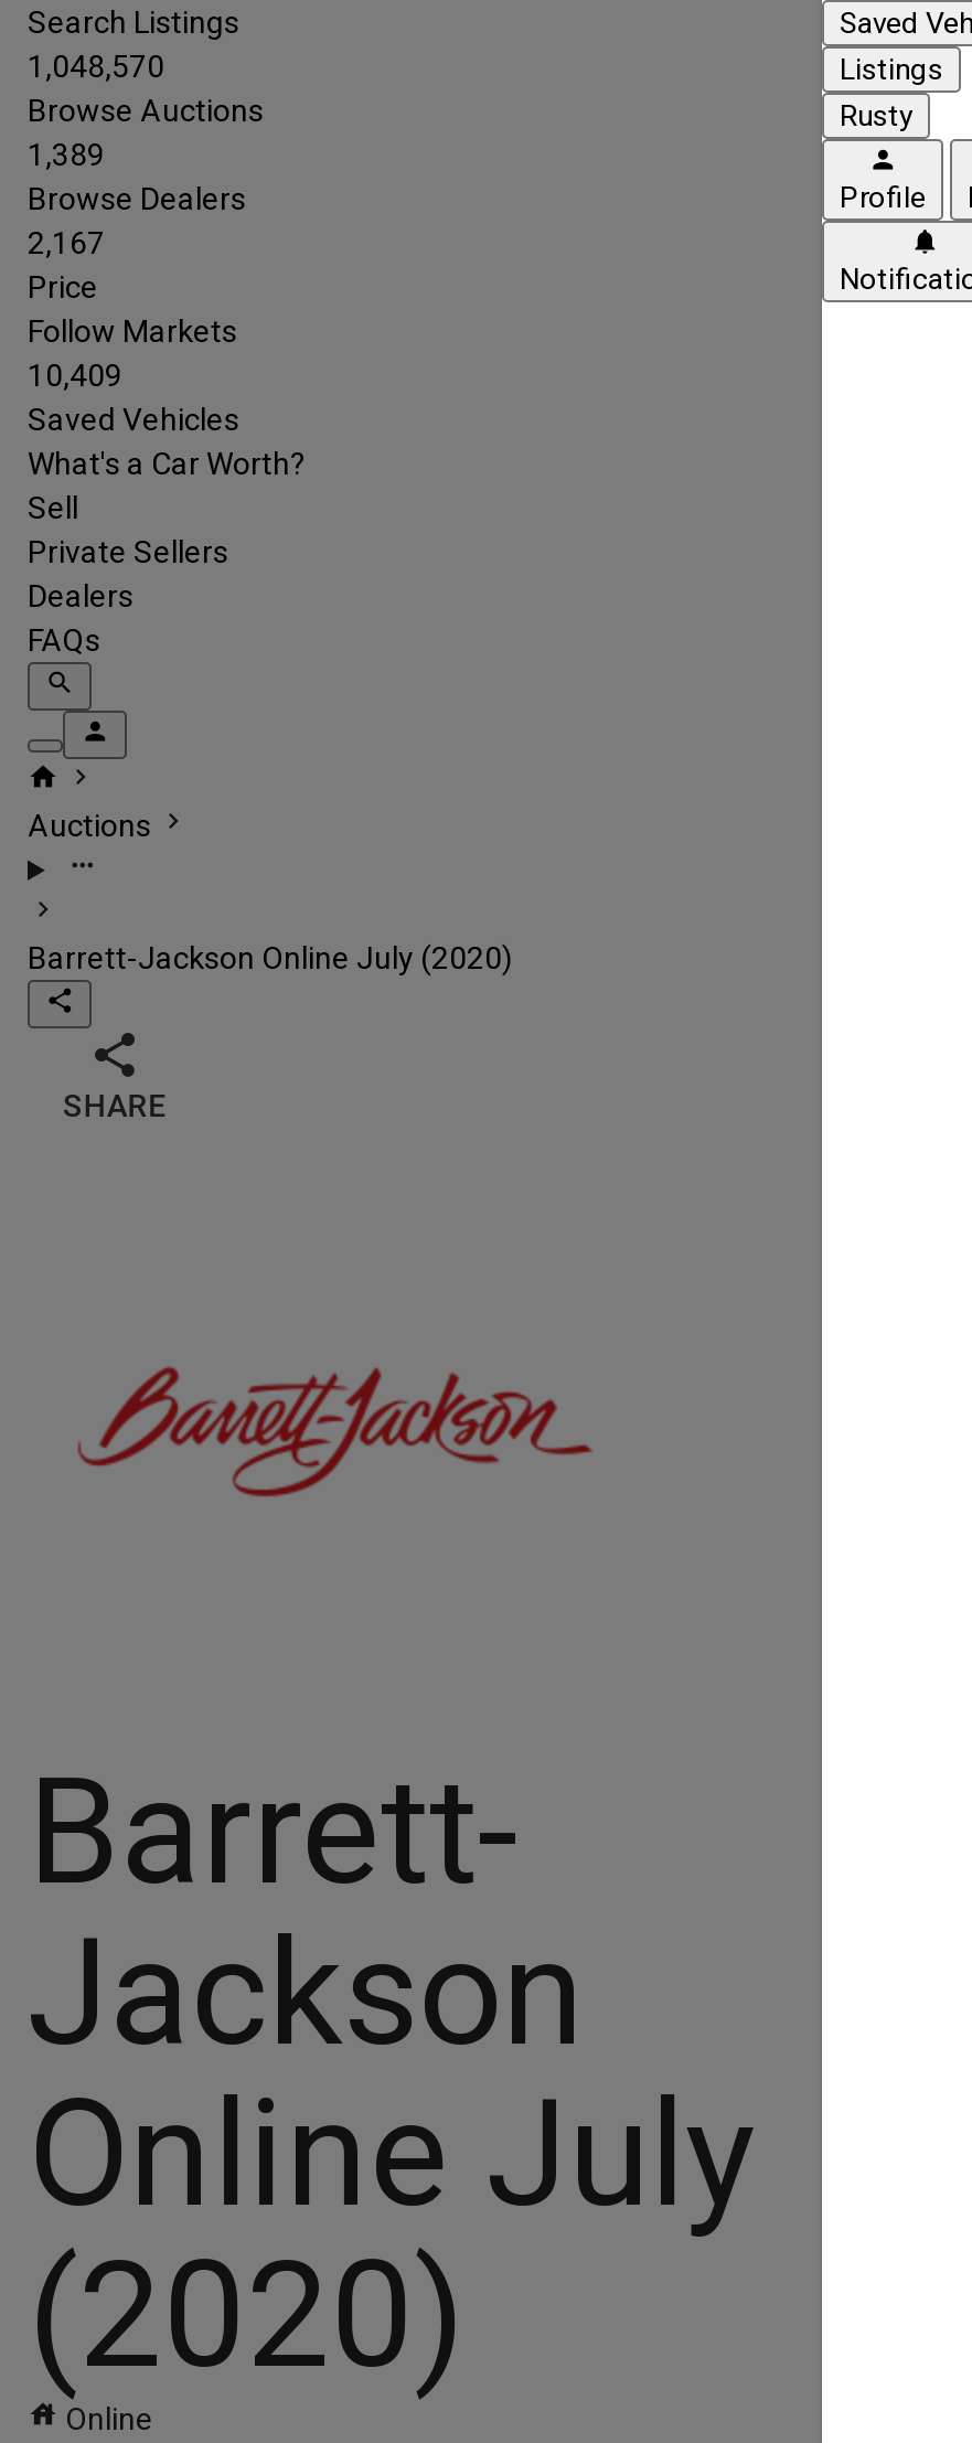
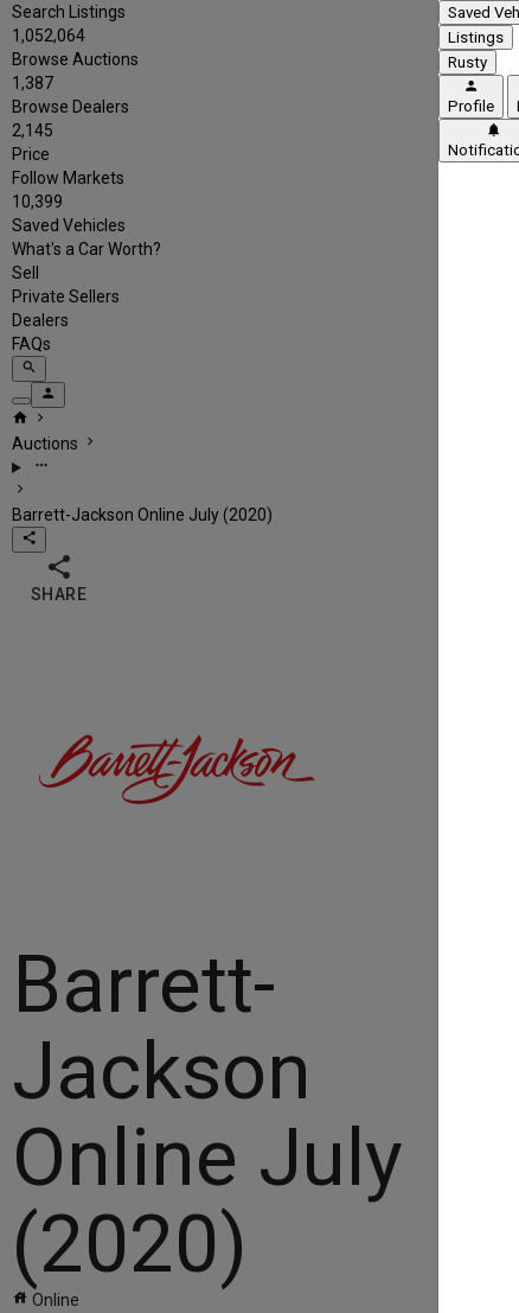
- 1,048,570
+ 1,052,064

- 1,389
+ 1,387

- 2,167
+ 2,145

- 10,409
+ 10,399
